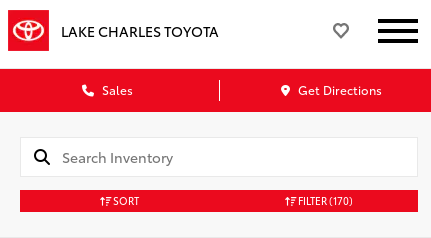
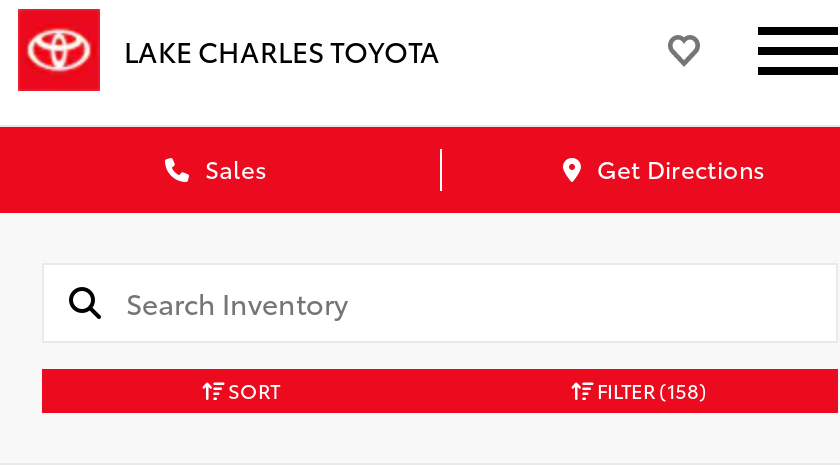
- FILTER (170)
+ FILTER (158)
